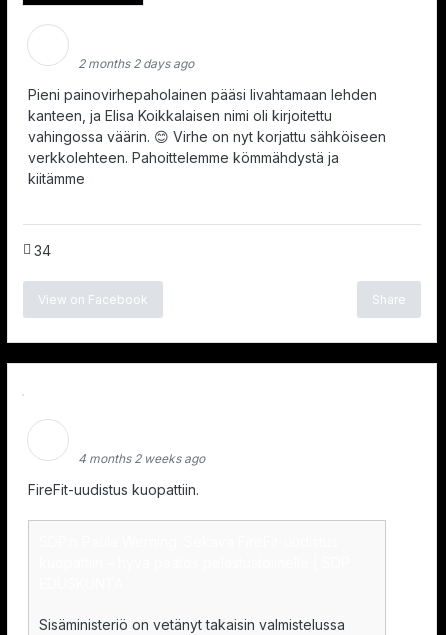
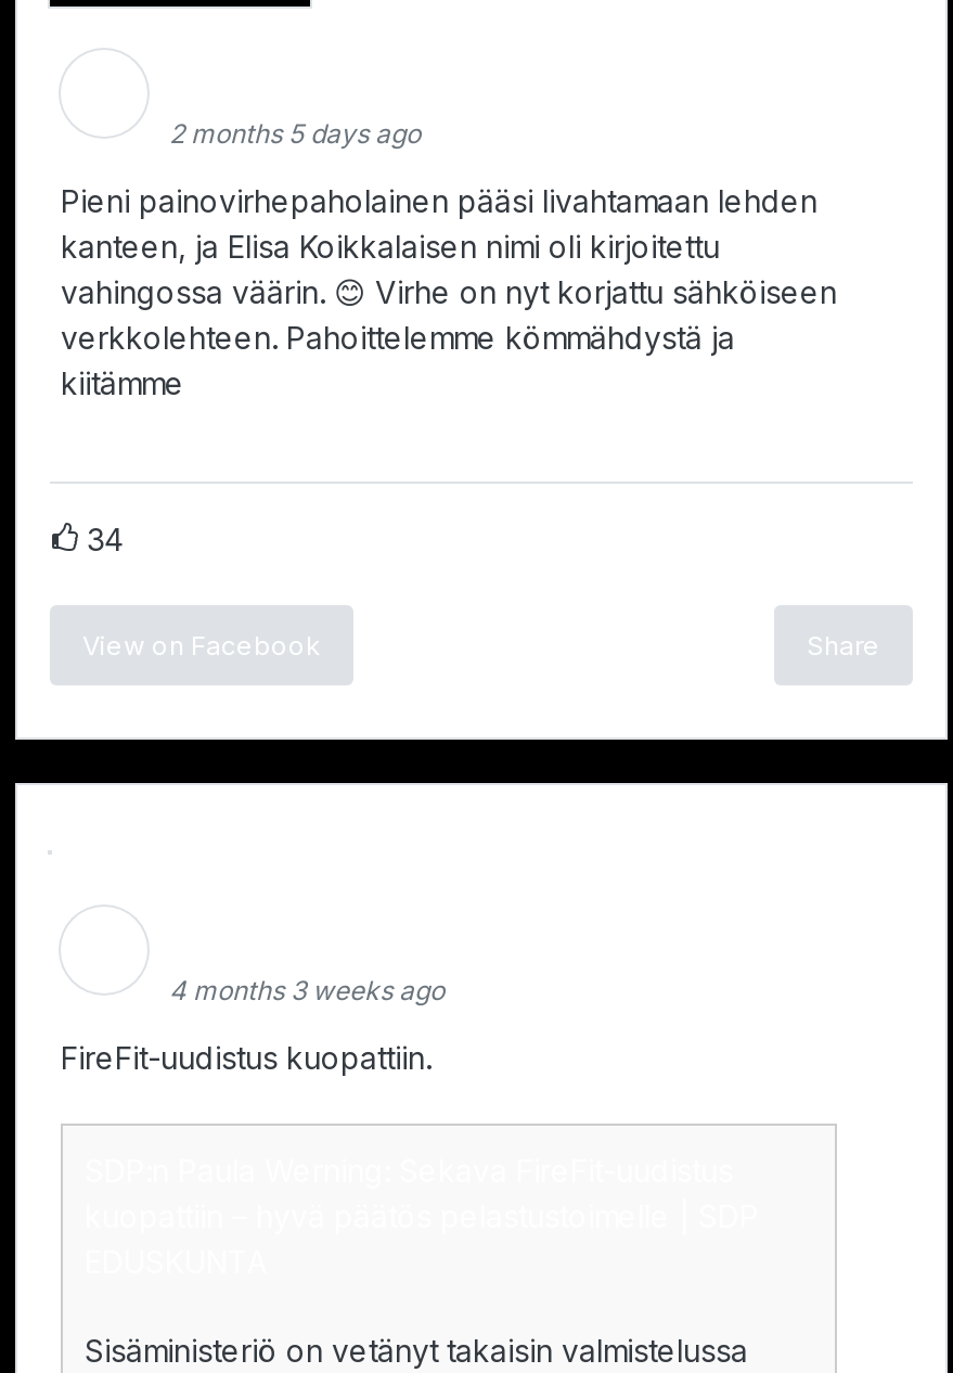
- 2 months 2 days ago
+ 2 months 5 days ago

- 4 months 2 weeks ago
+ 4 months 3 weeks ago
